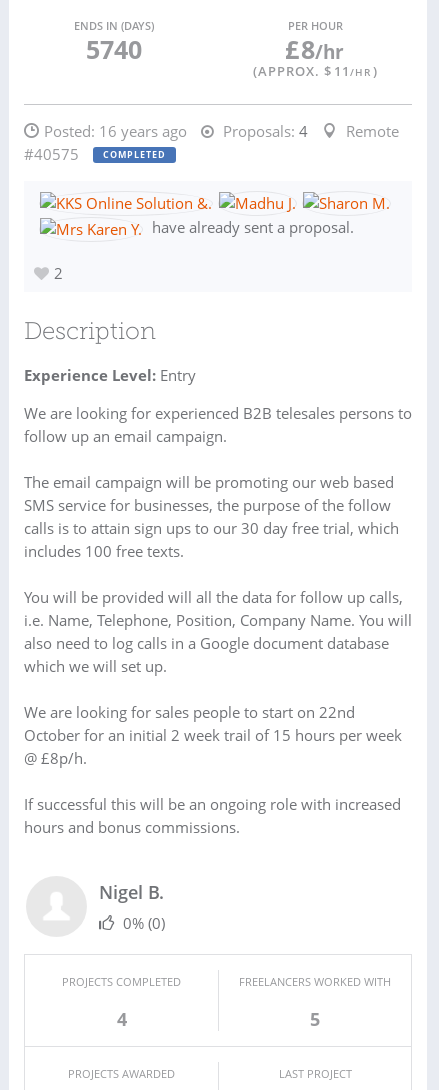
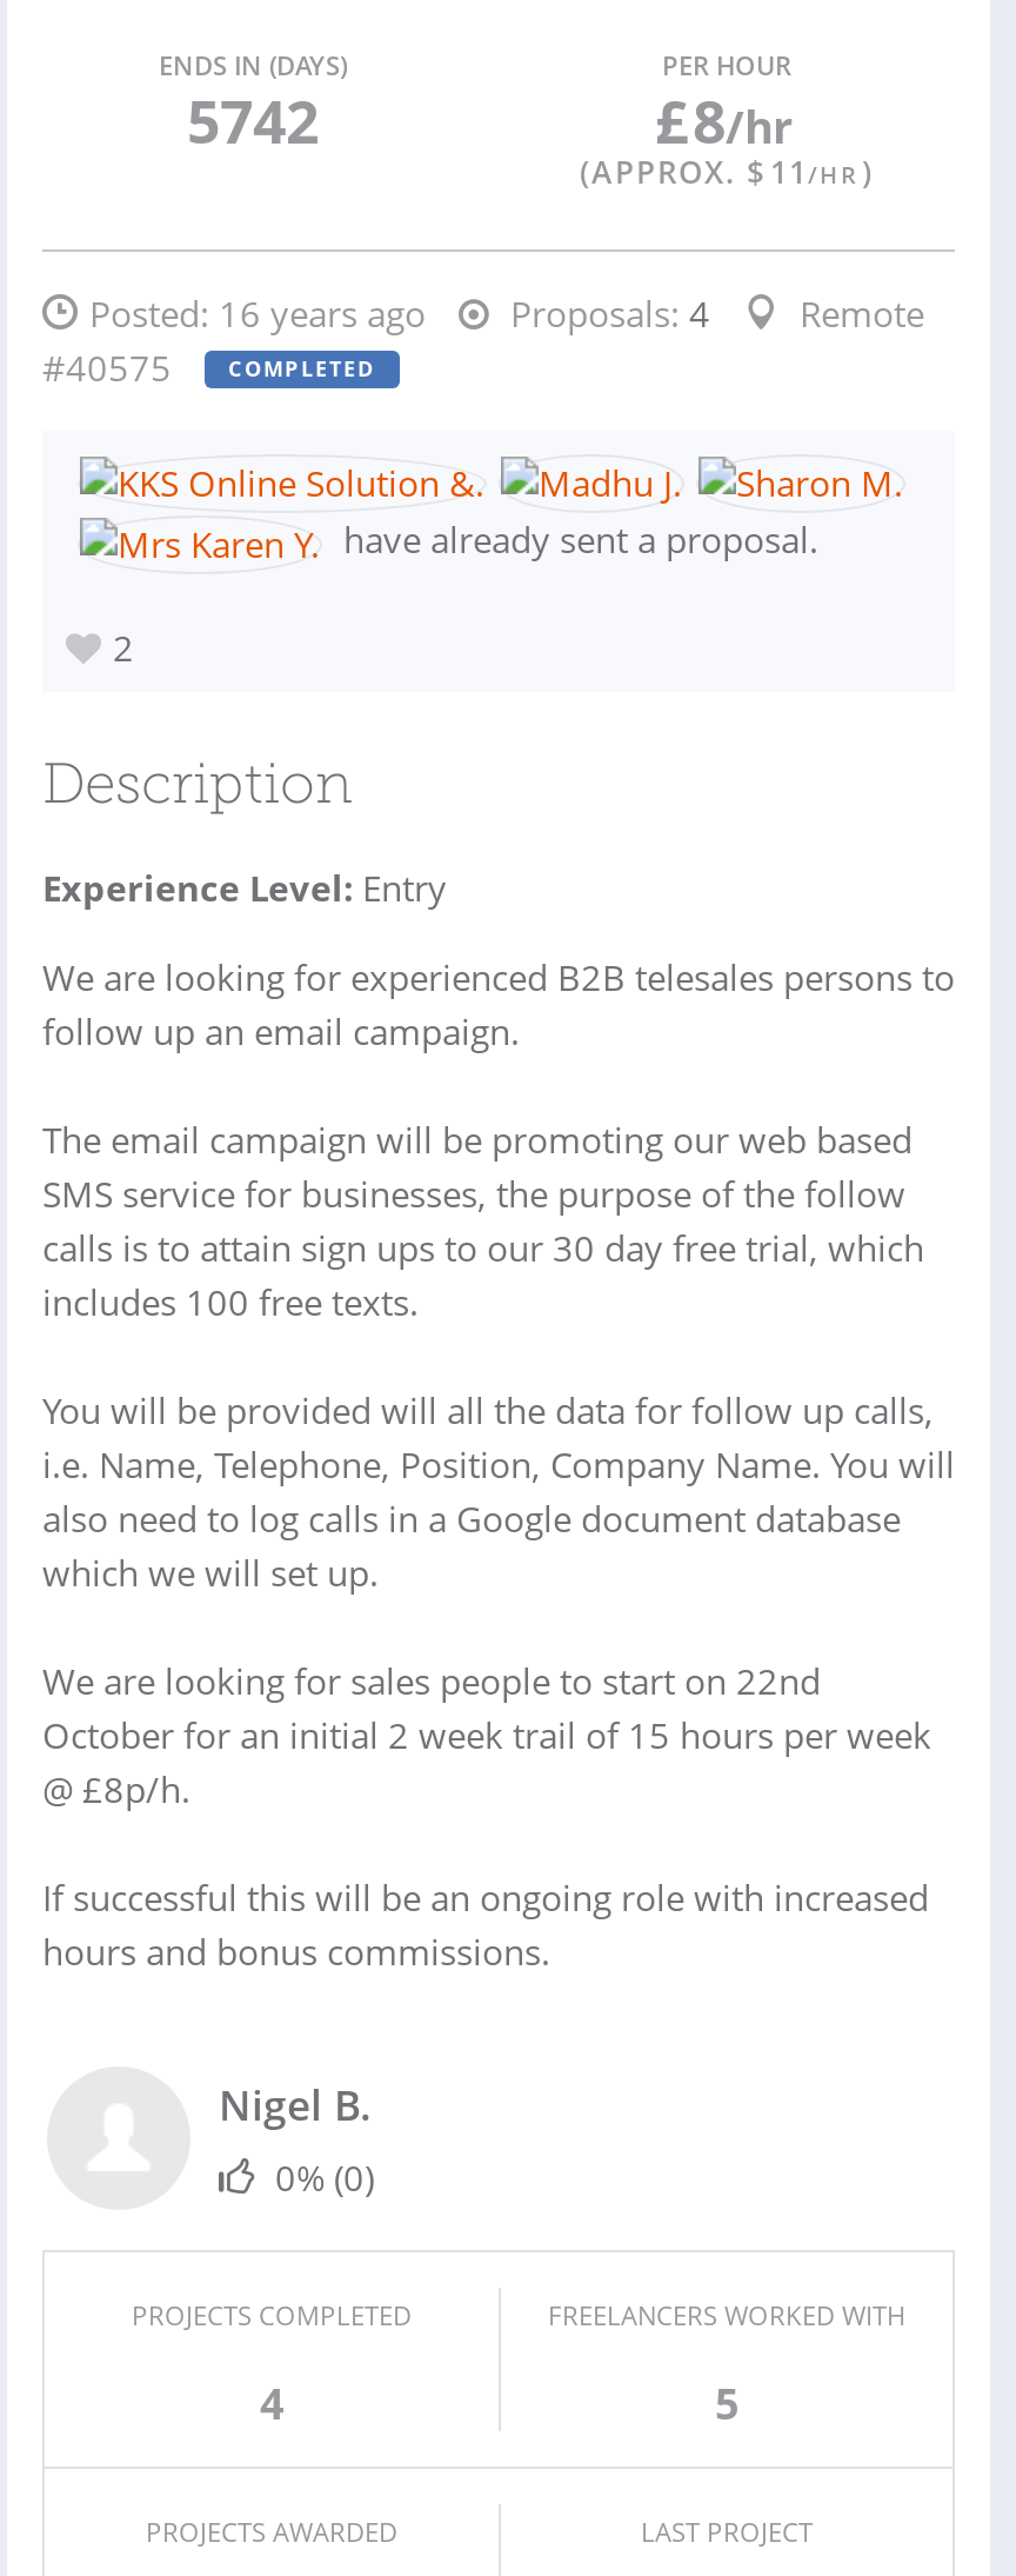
- 5740
+ 5742
